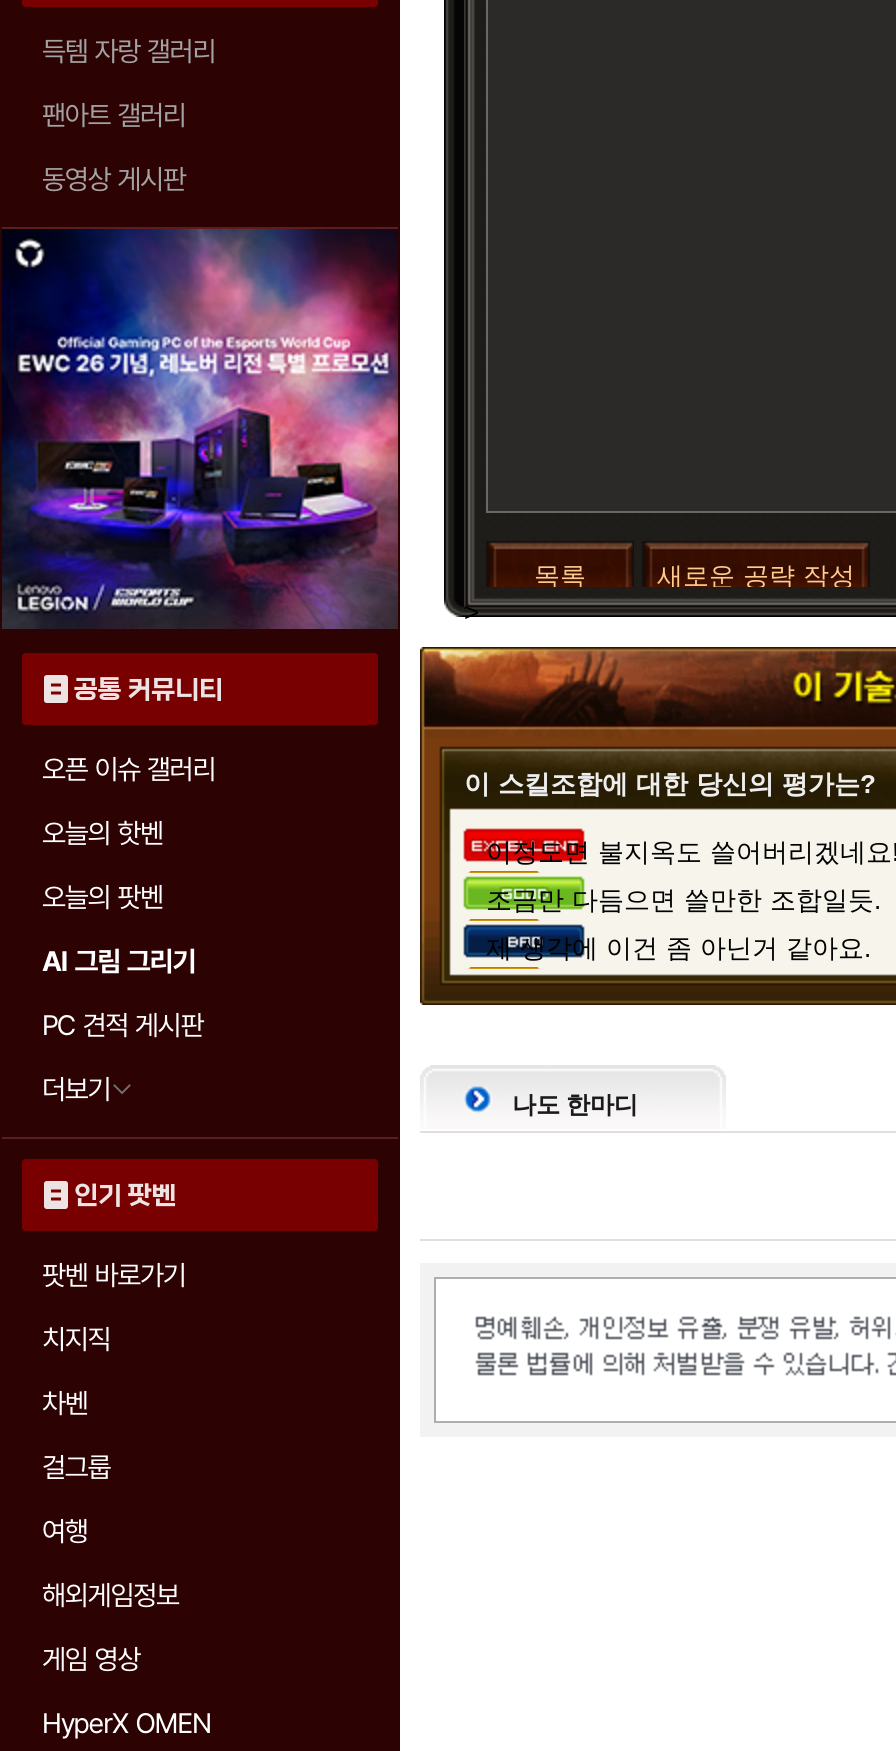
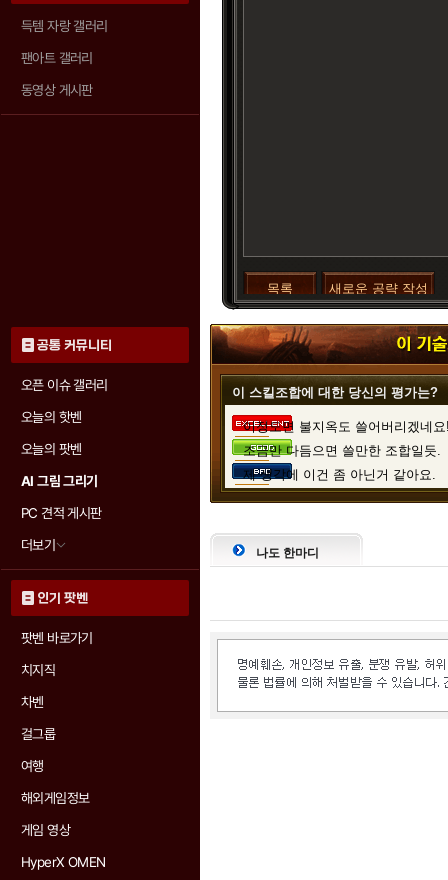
- [image]
